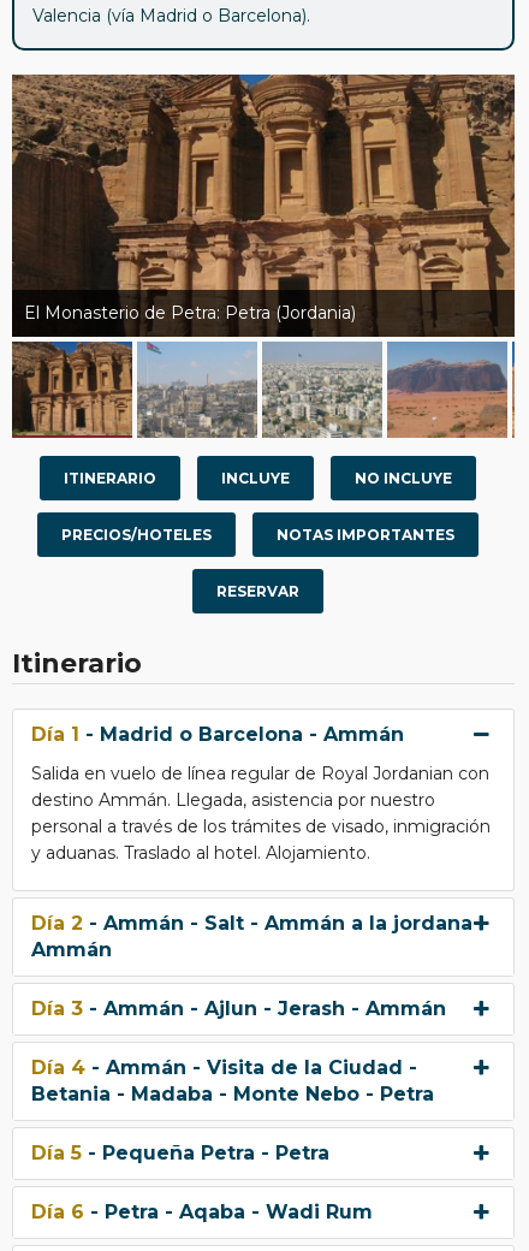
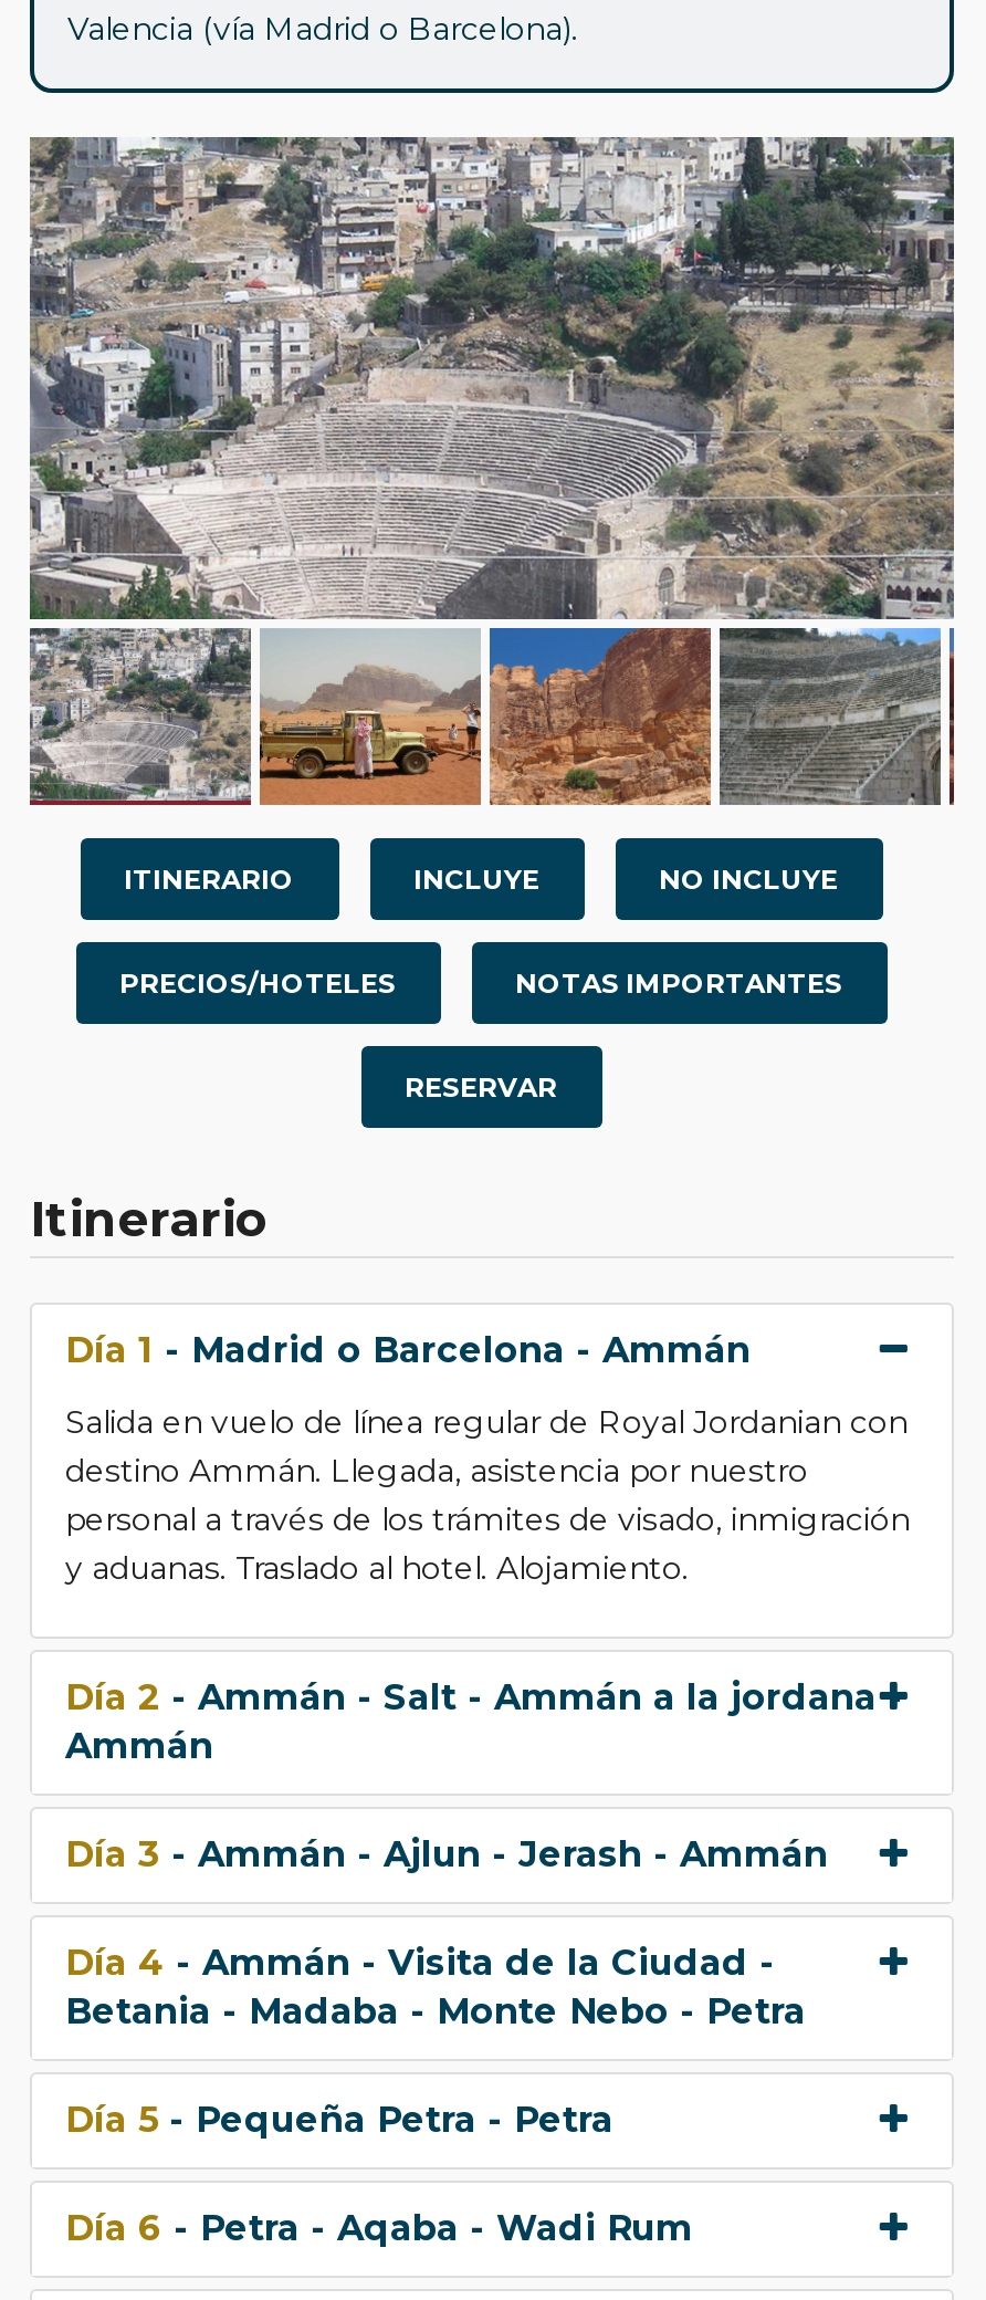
- [image]
+ [image]

- El Monasterio de Petra: Petra (Jordania)
